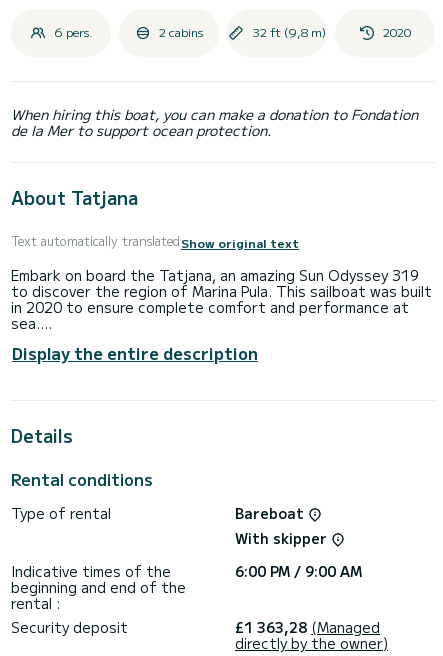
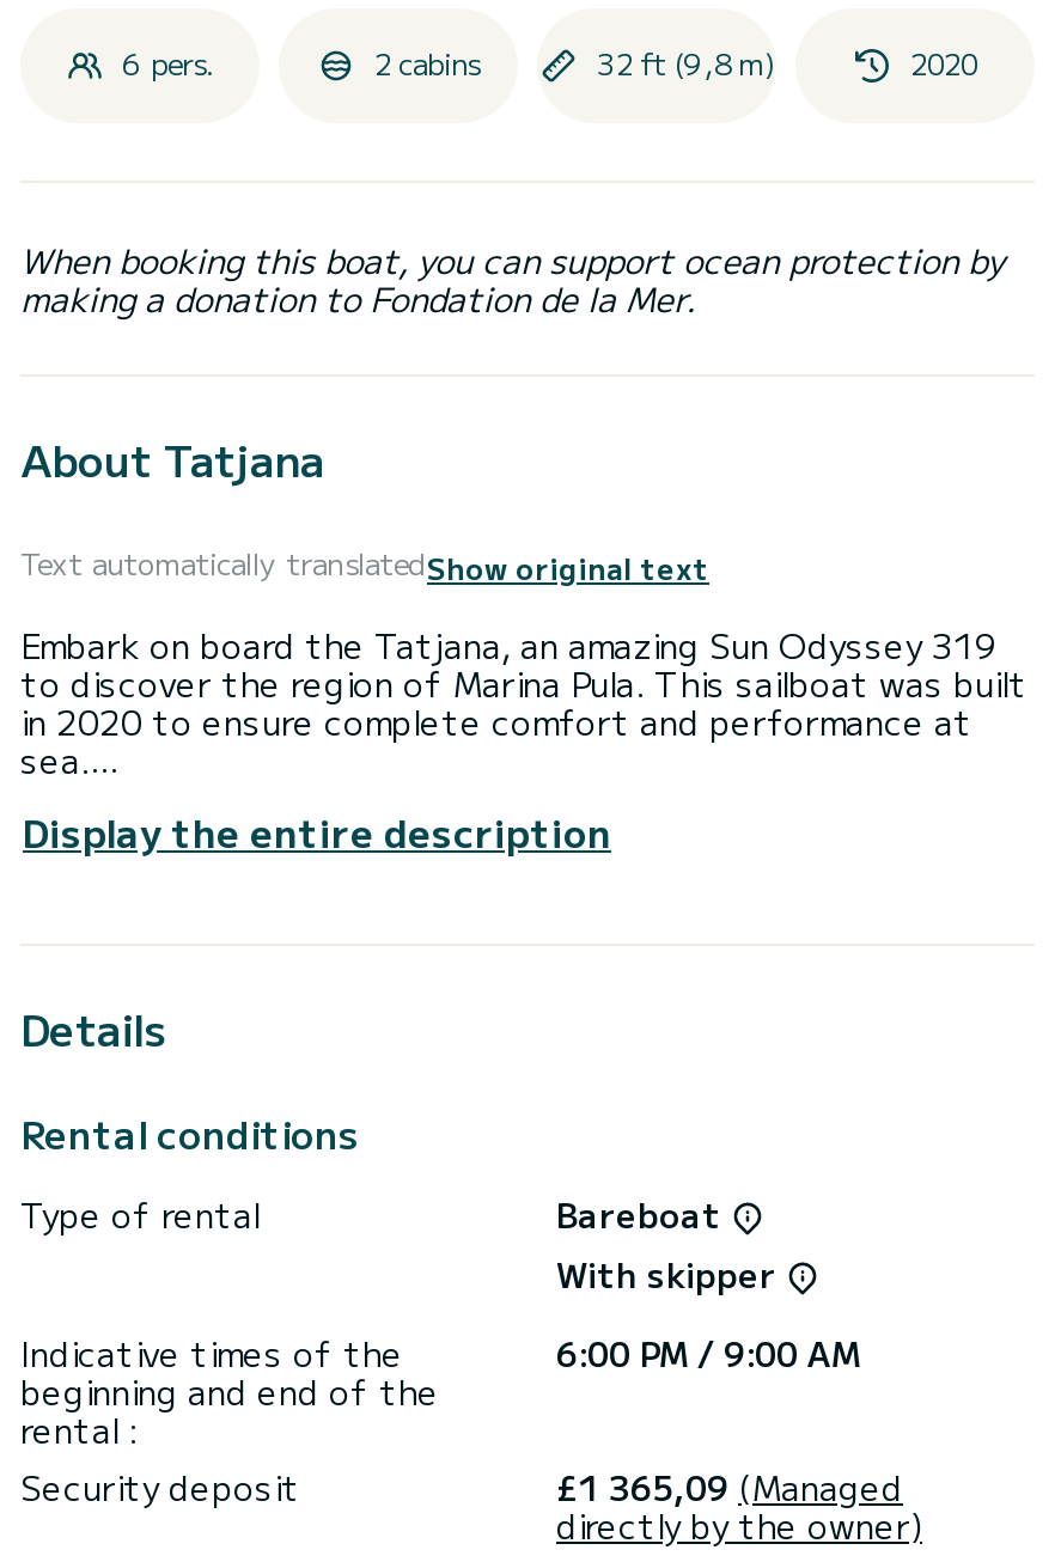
- When hiring this boat, you can make a donation to Fondation
- de la Mer to support ocean protection.
+ When booking this boat, you can support ocean protection by
+ making a donation to Fondation de la Mer.

- £1 363,28 (Managed
+ £1 365,09 (Managed
